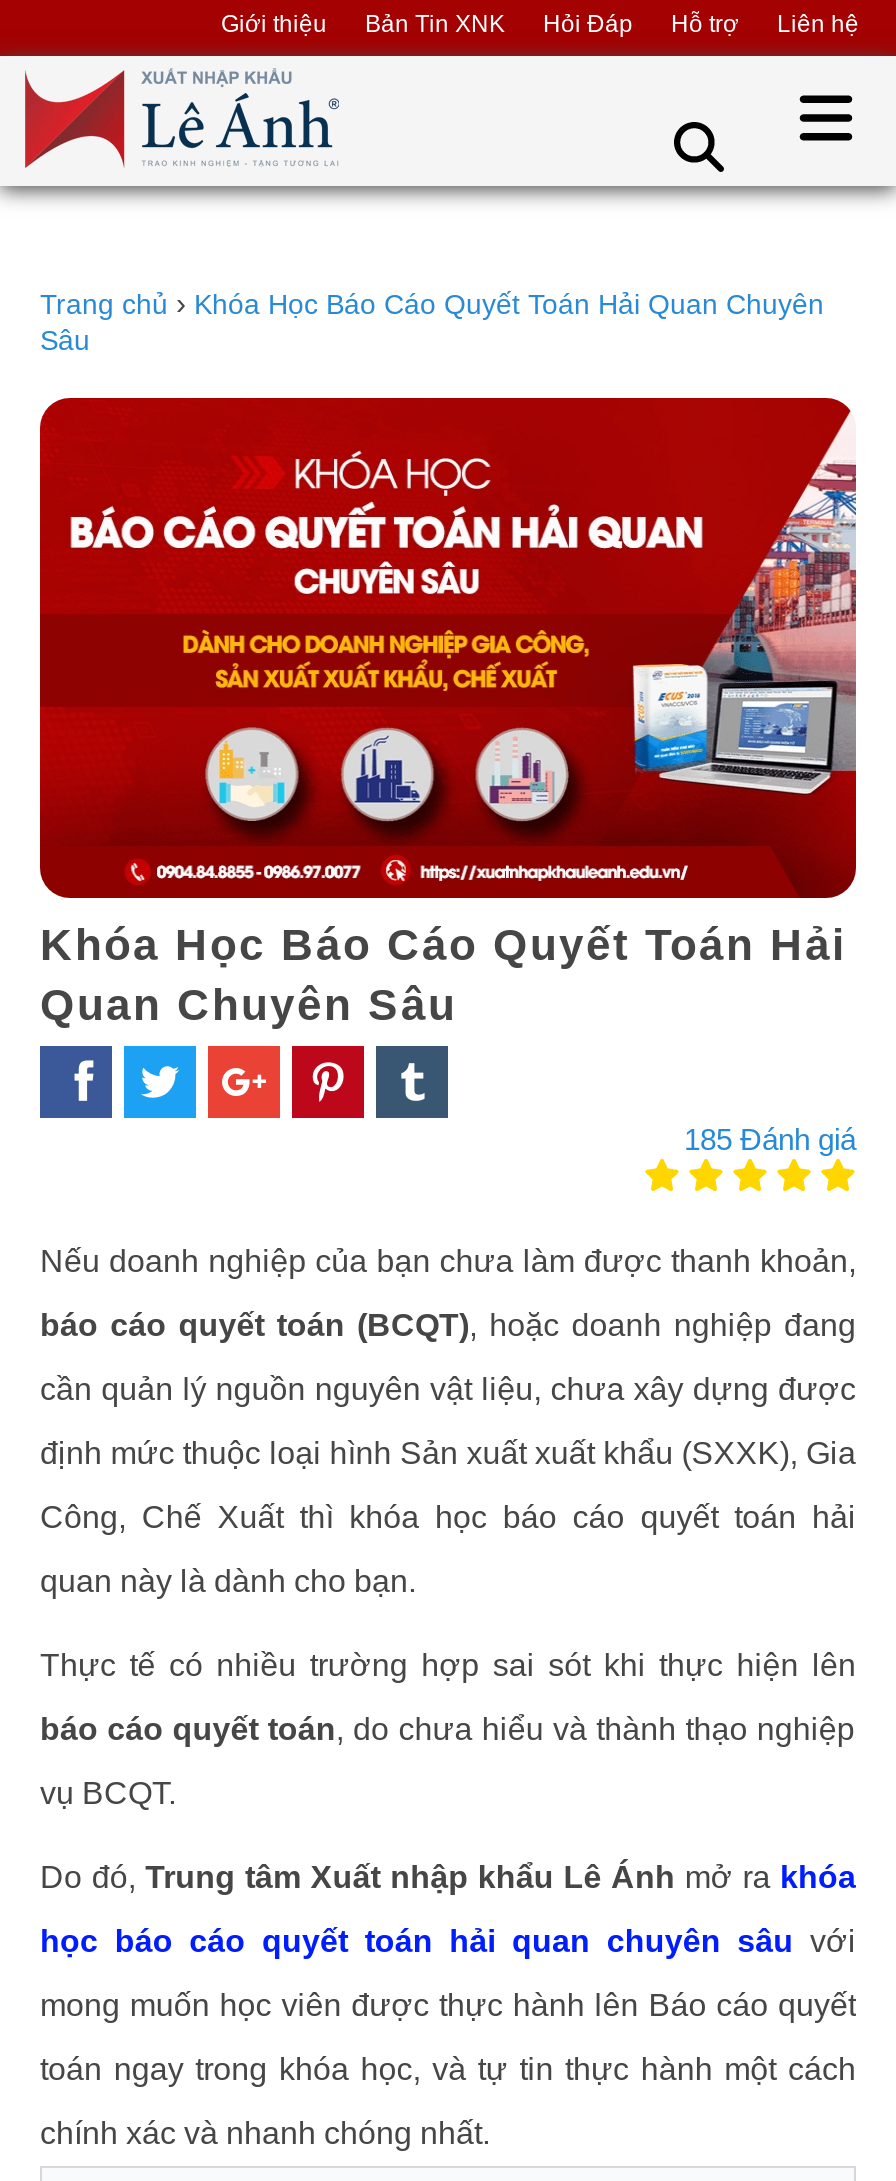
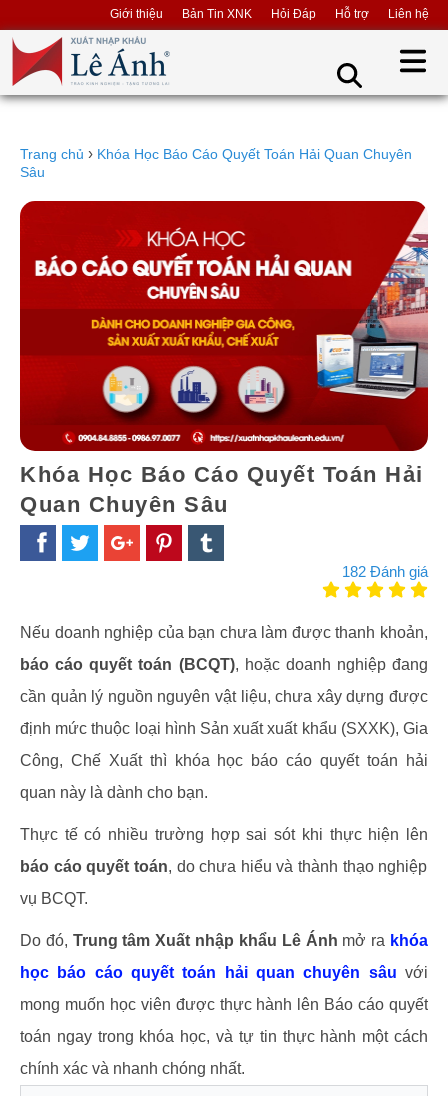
- 185 Đánh giá
+ 182 Đánh giá
